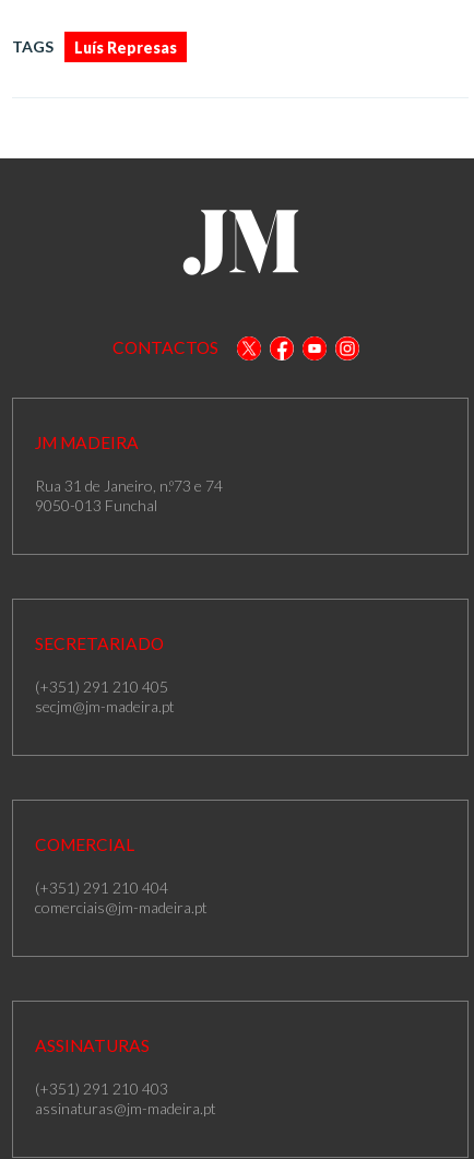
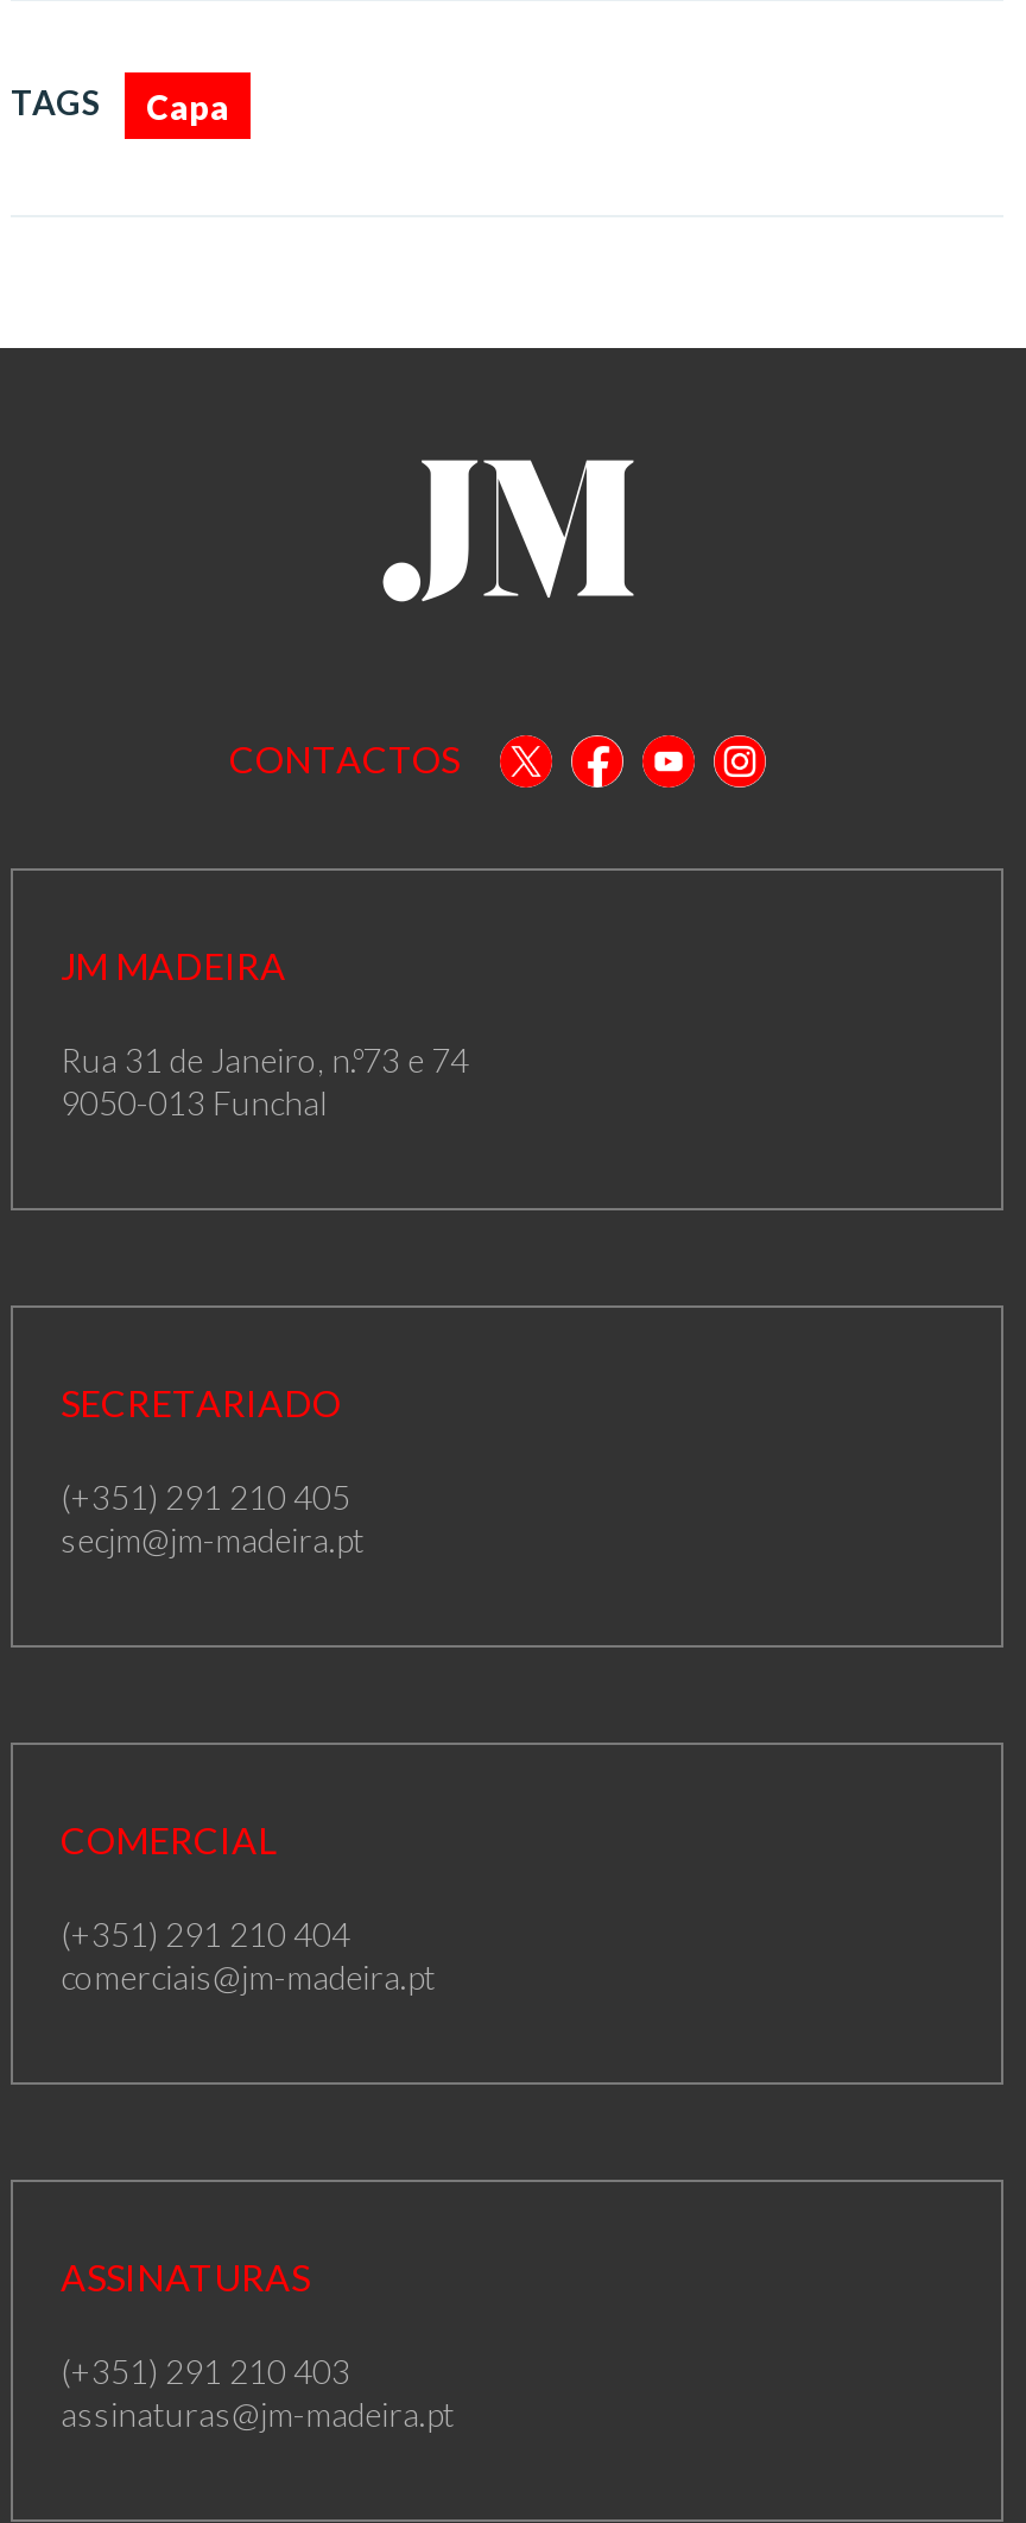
- Luís Represas
+ Capa
